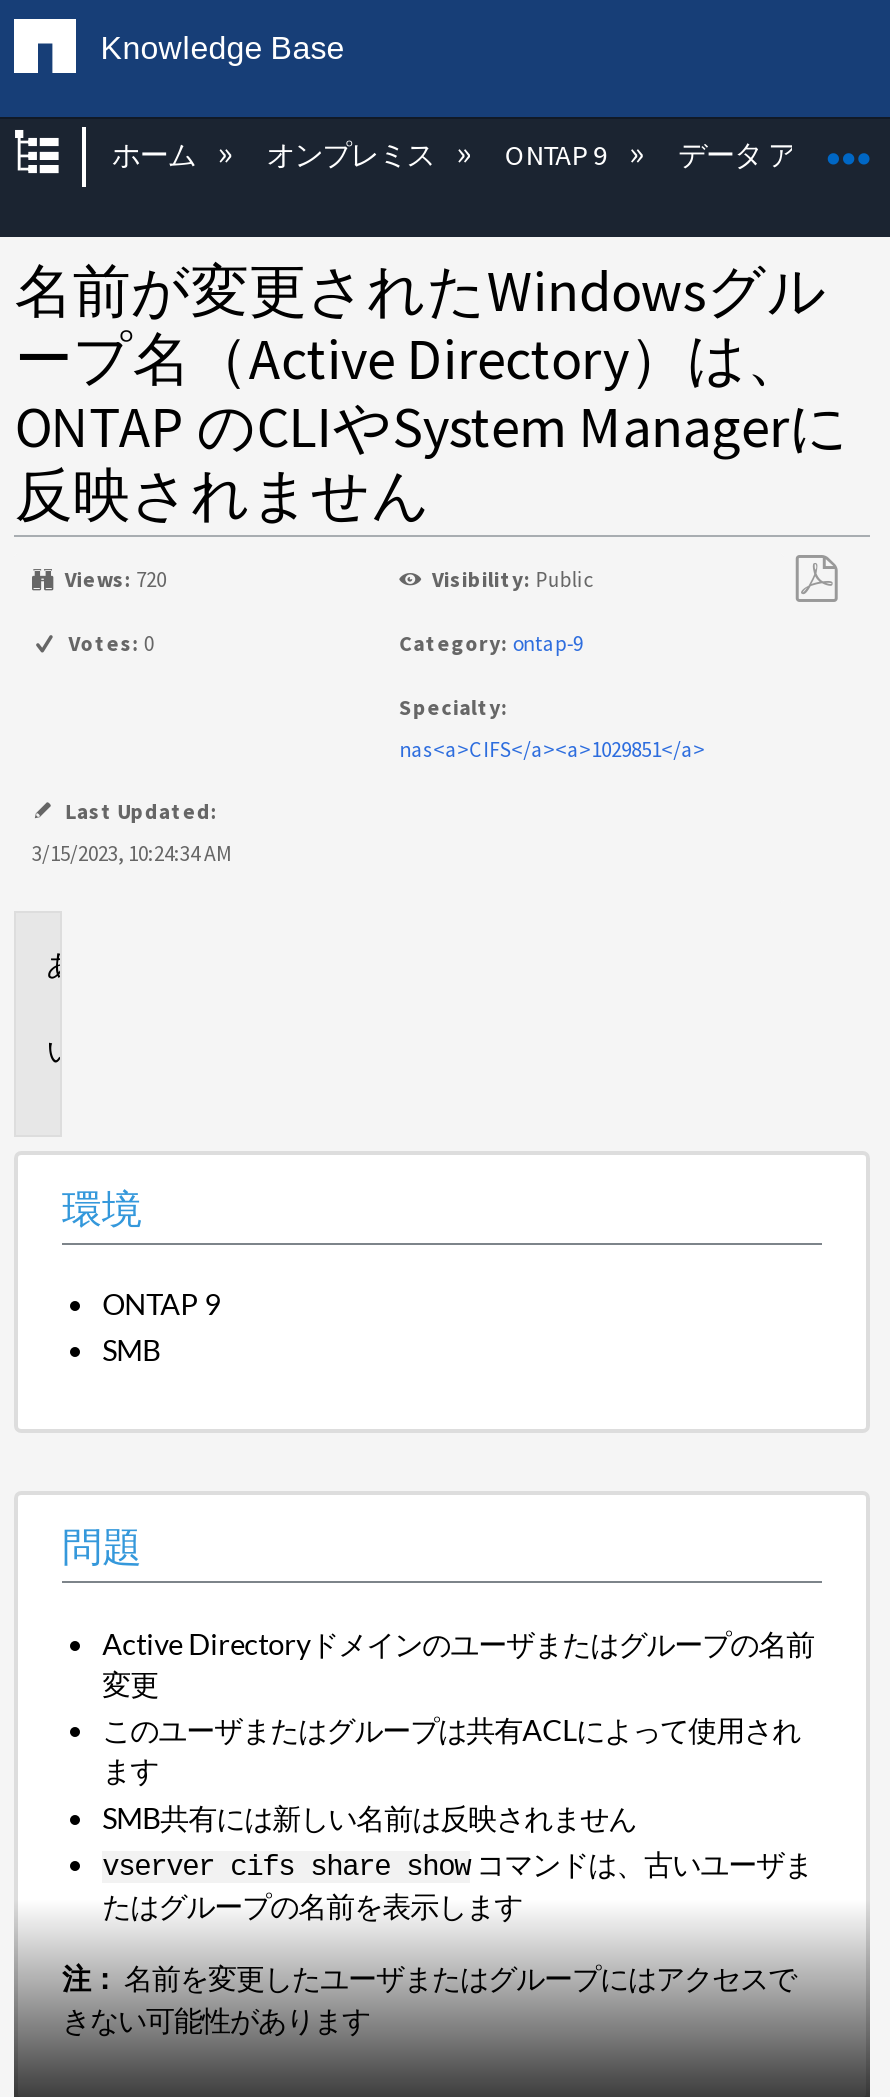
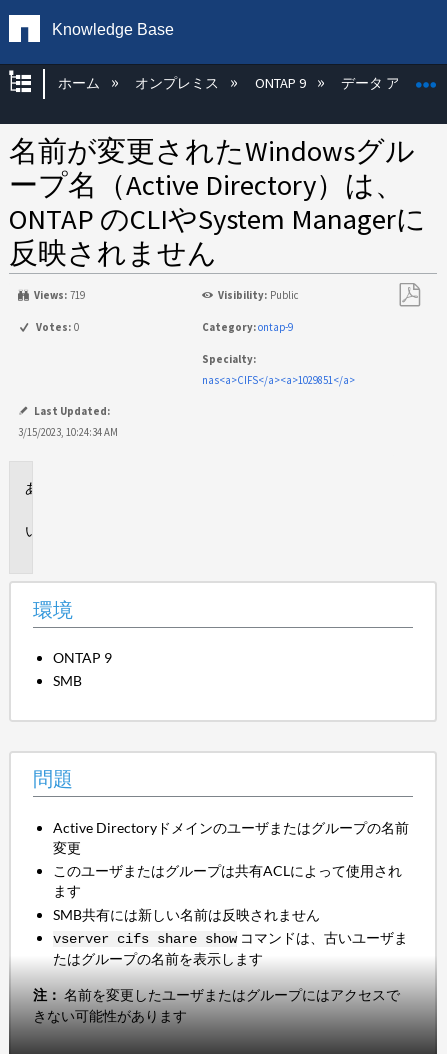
- Views: 720
+ Views: 719
